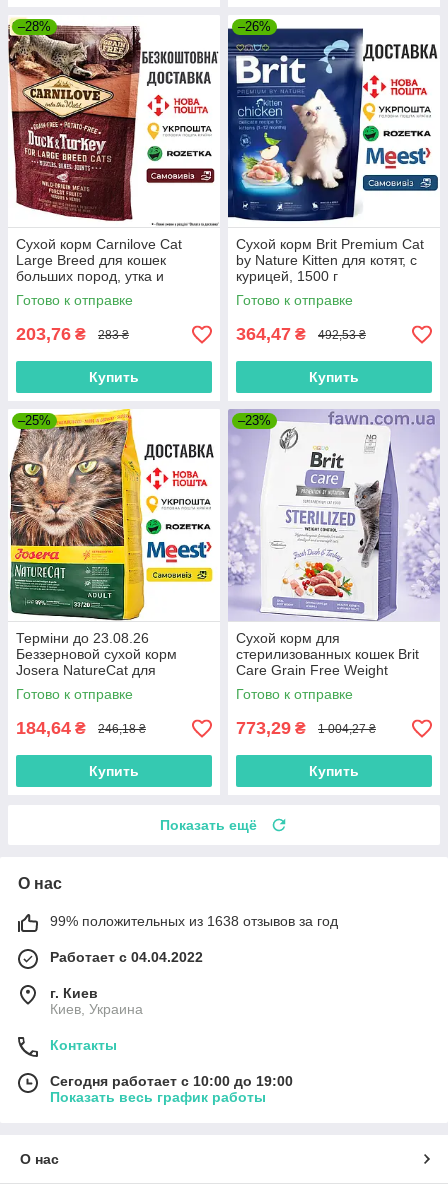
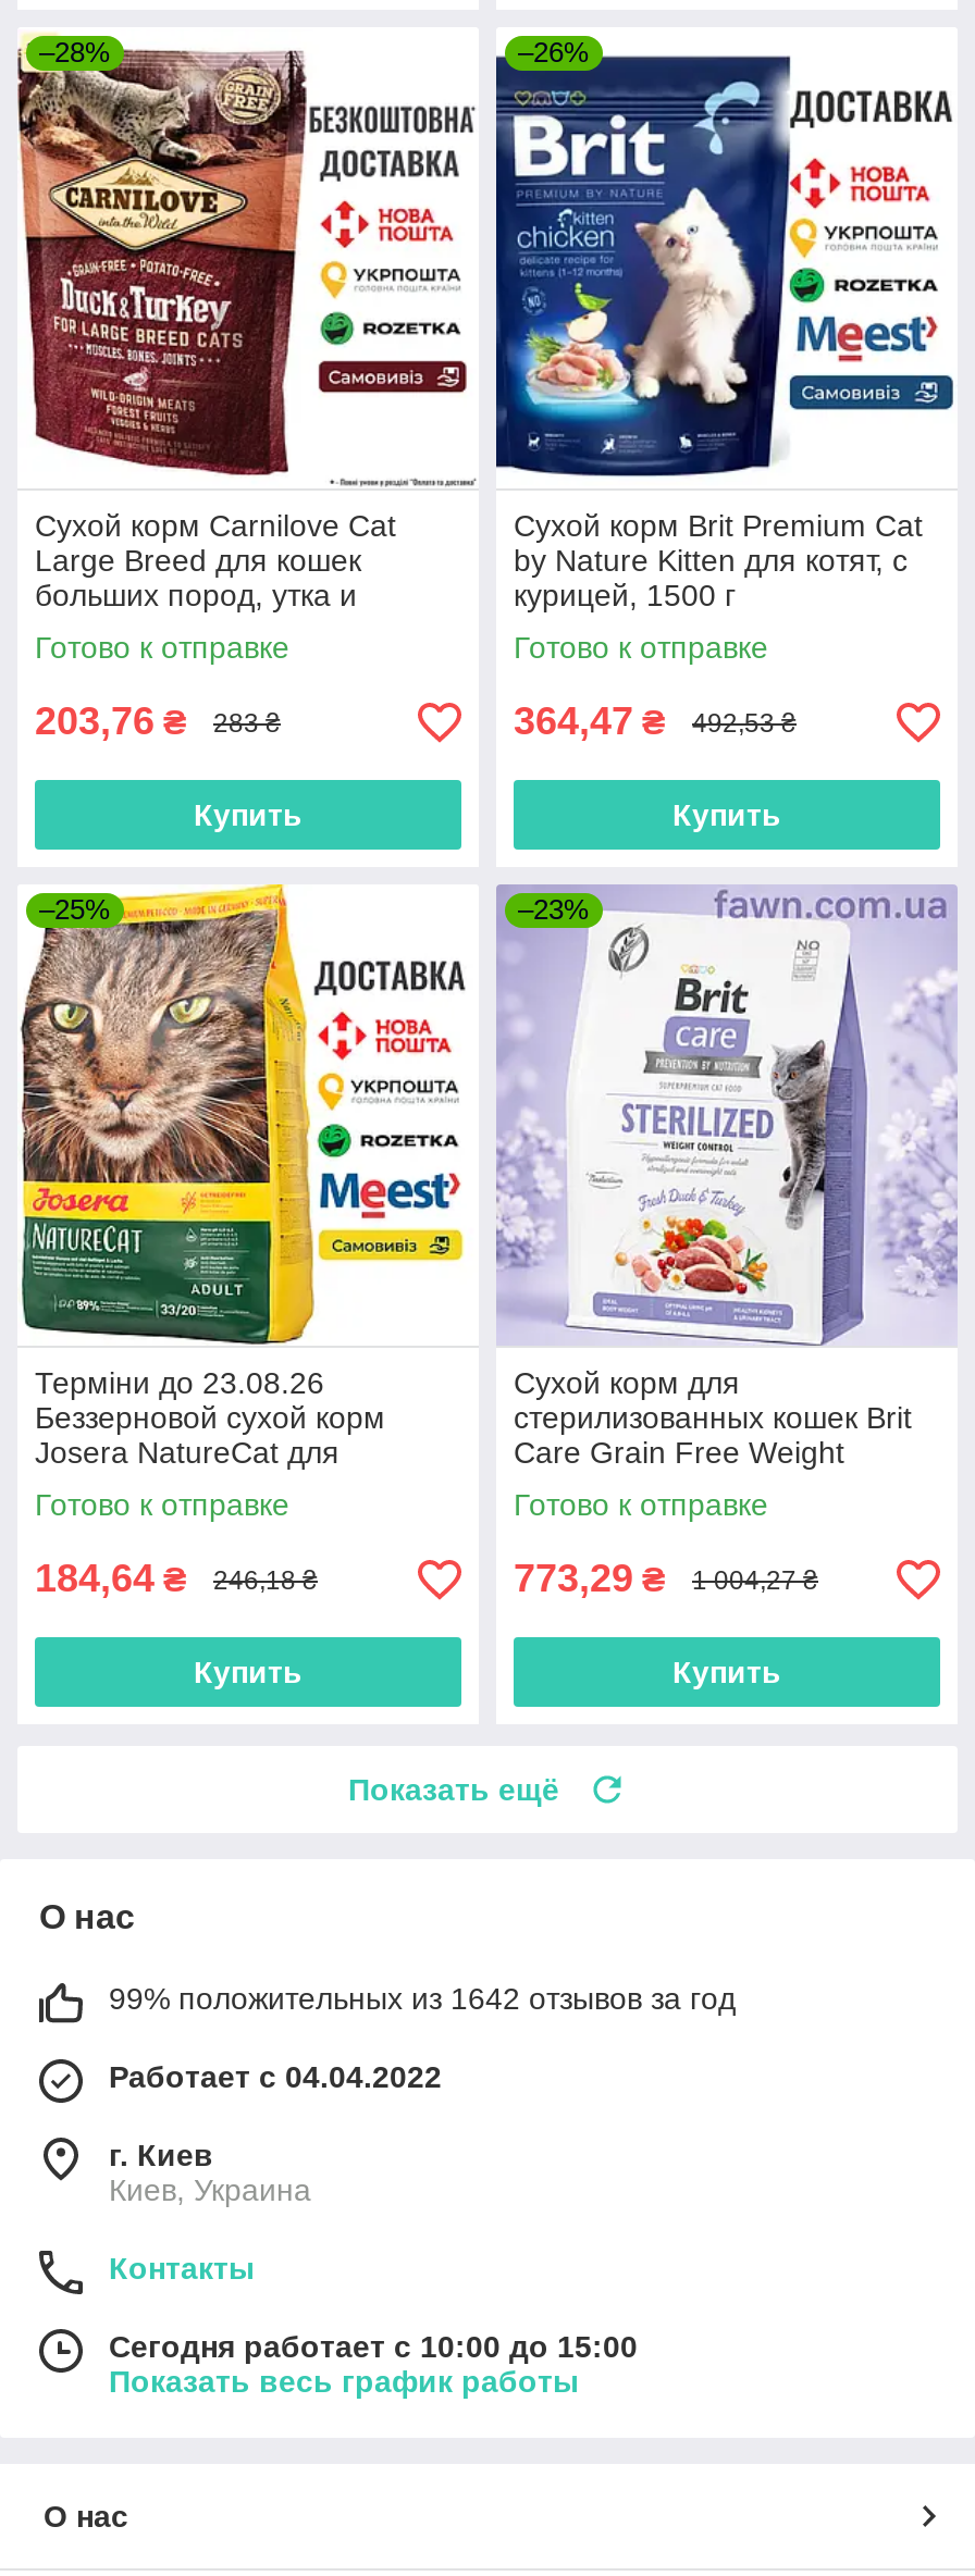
- 99% положительных из 1638 отзывов за год
+ 99% положительных из 1642 отзывов за год

- Сегодня работает с 10:00 до 19:00
+ Сегодня работает с 10:00 до 15:00
